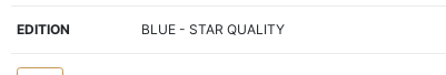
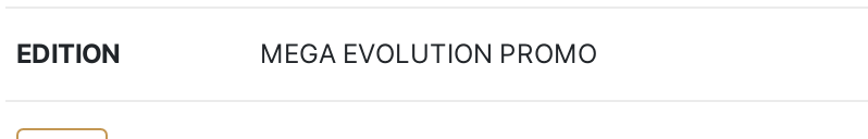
- BLUE - STAR QUALITY
+ MEGA EVOLUTION PROMO
